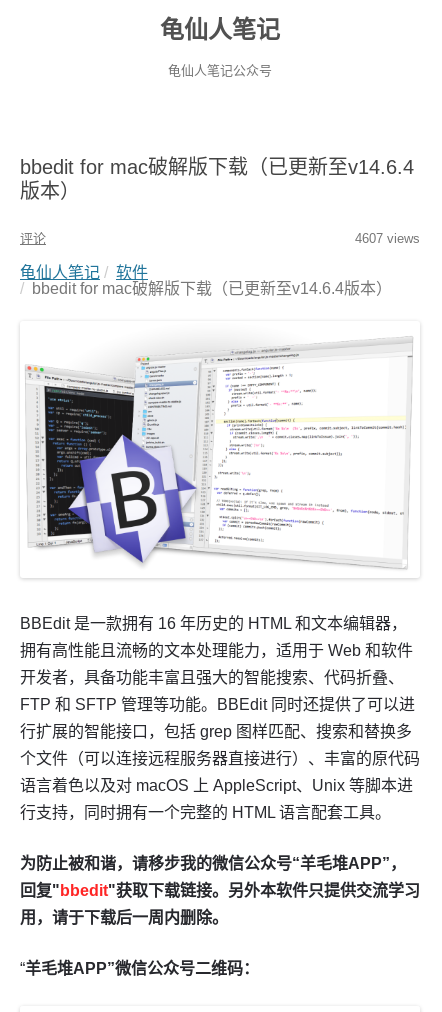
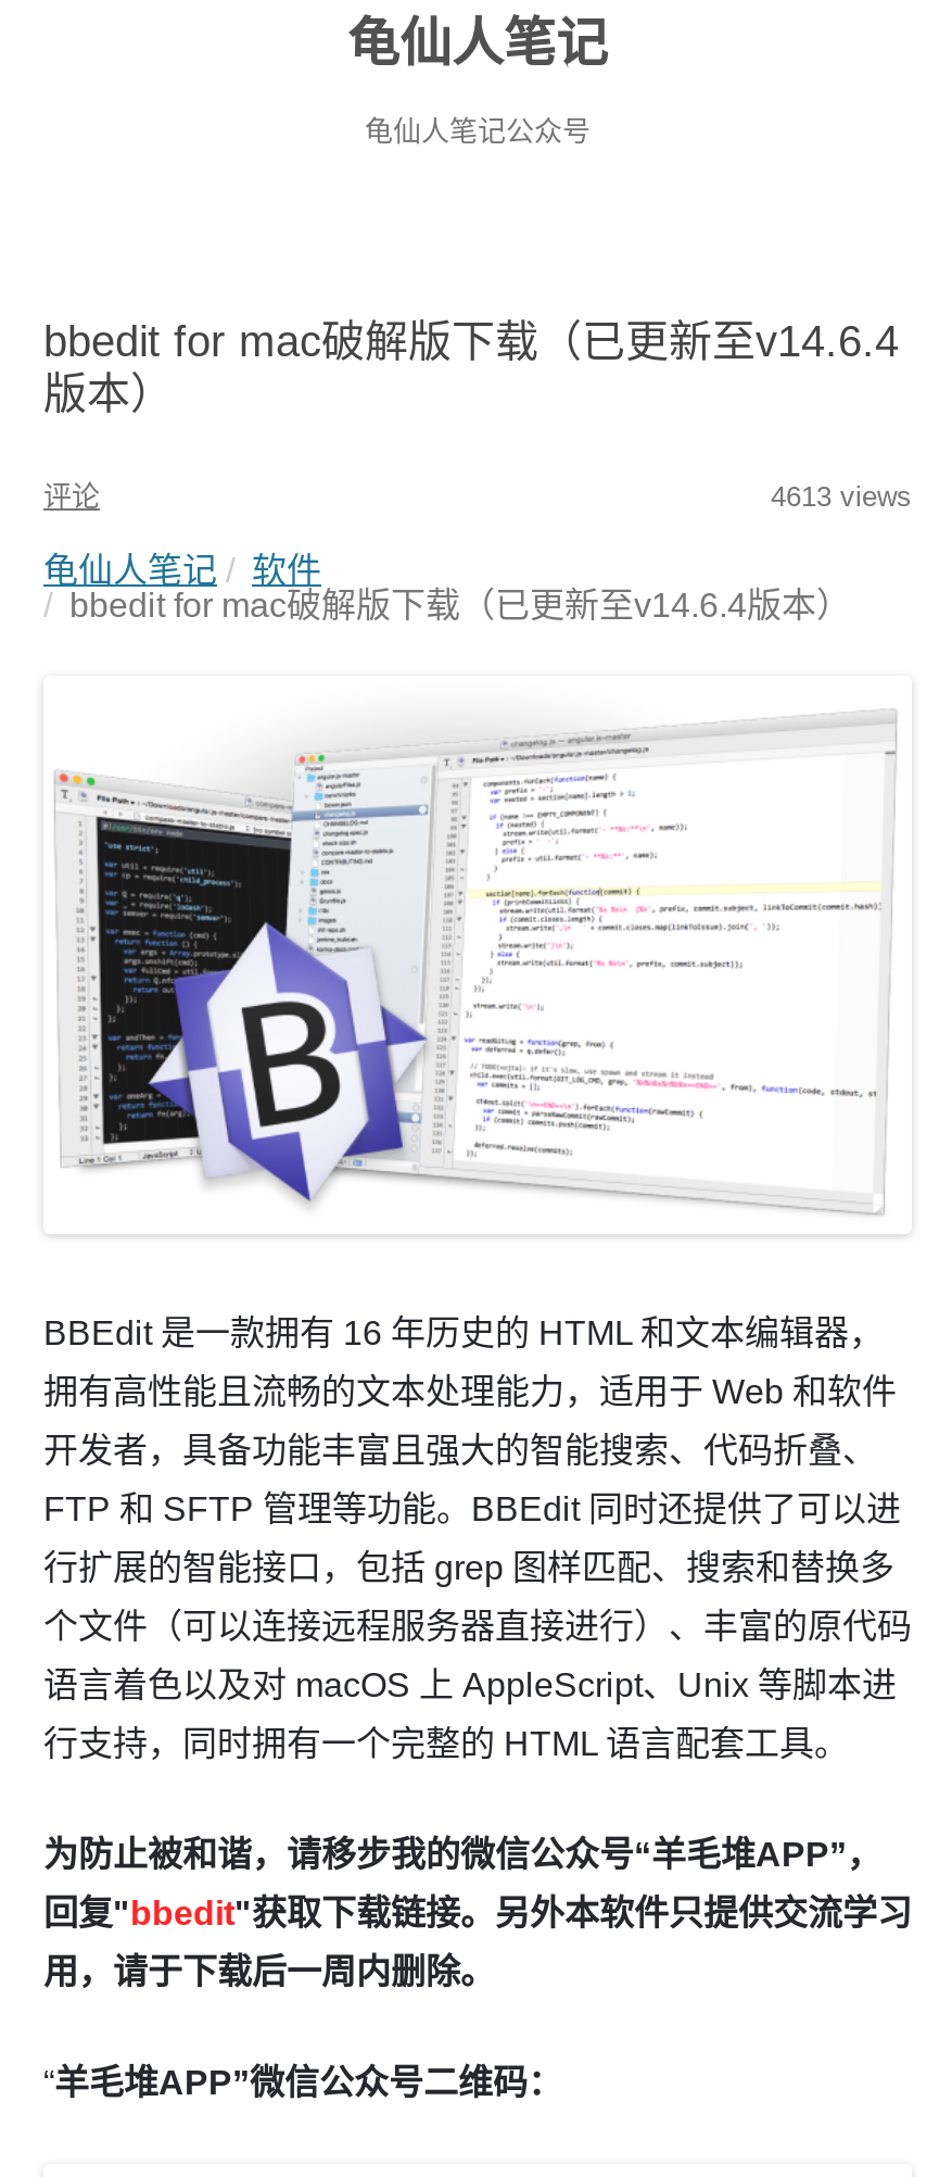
- 4607 views
+ 4613 views
